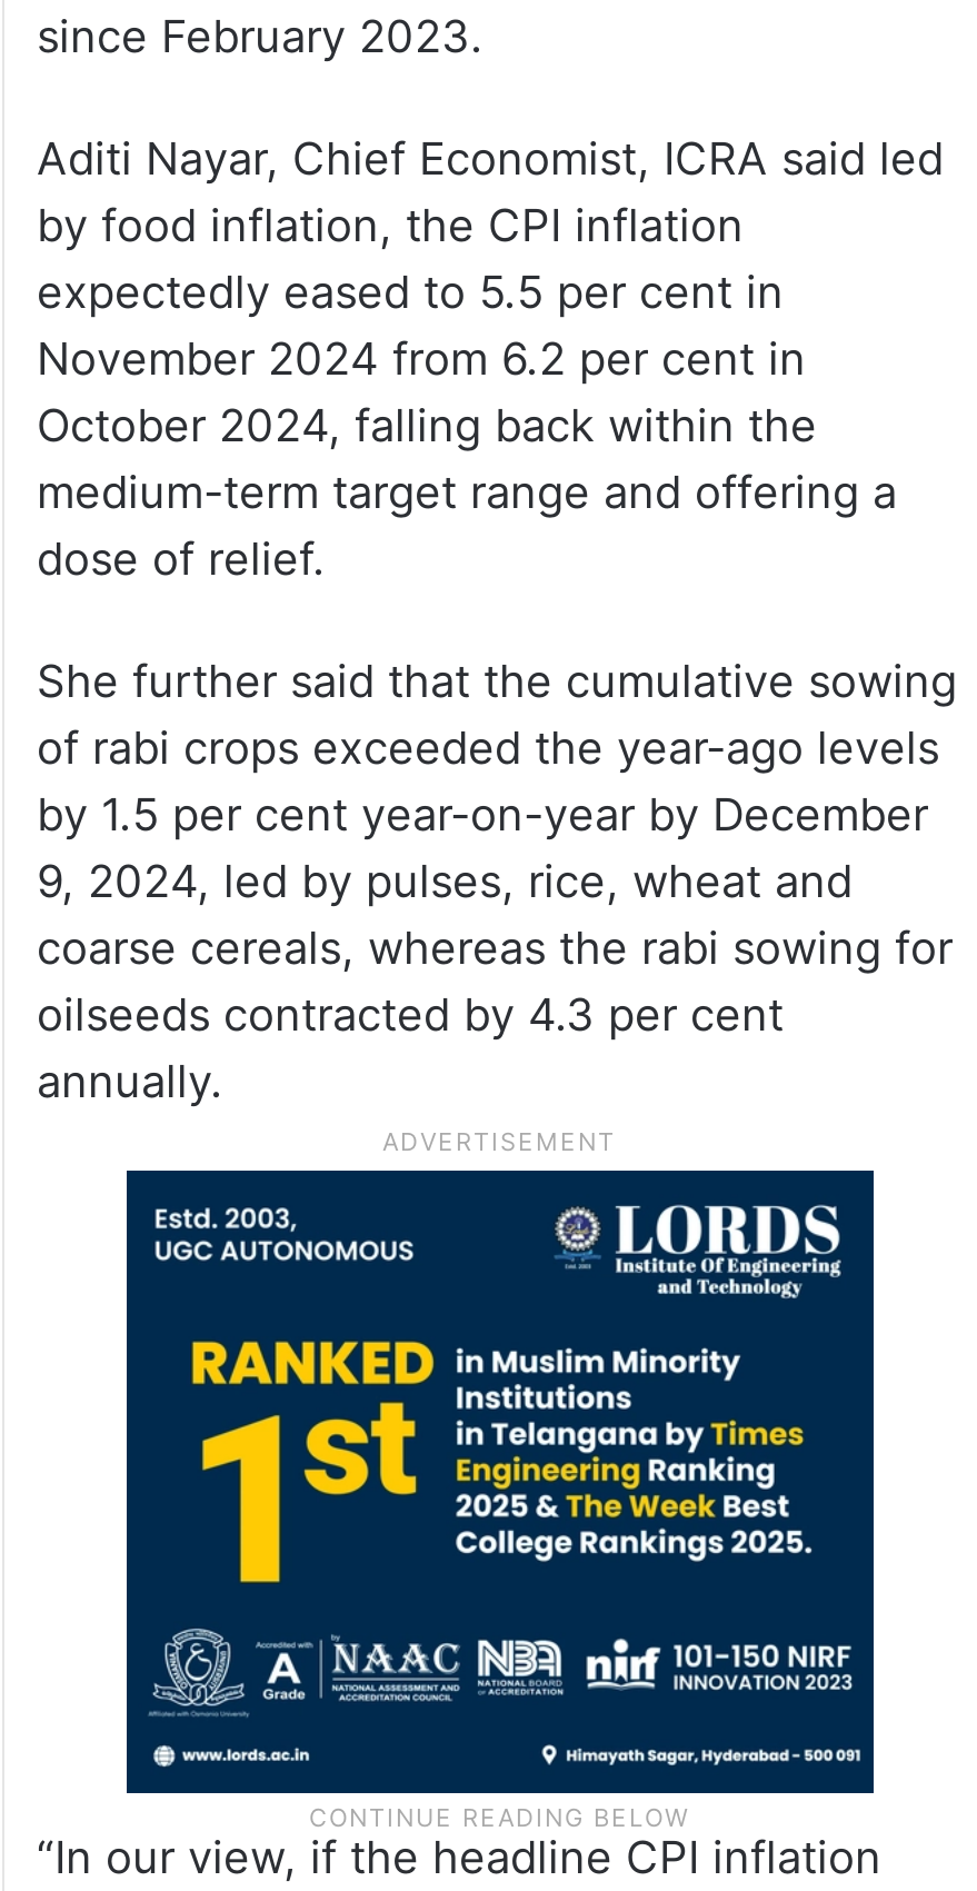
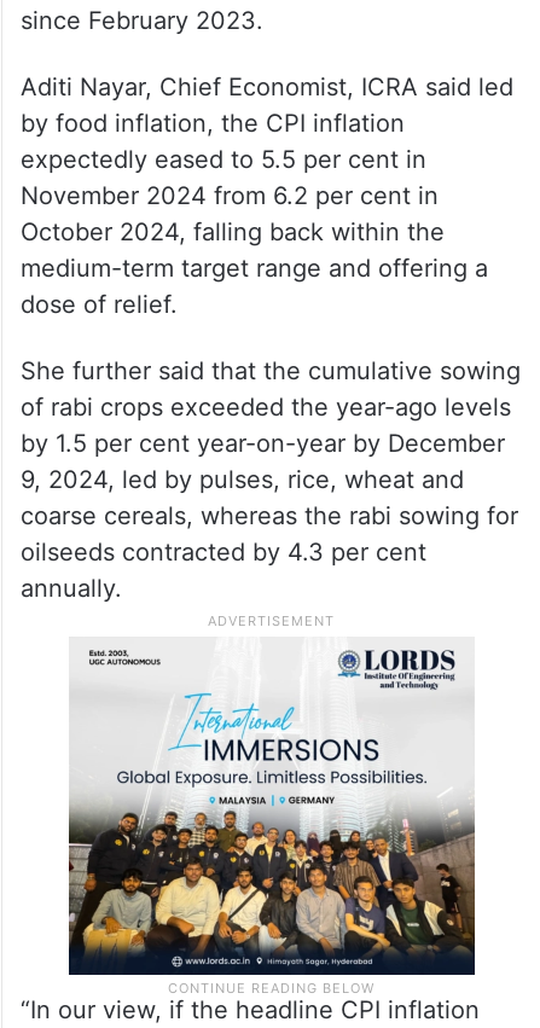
- [image]
+ [image]
